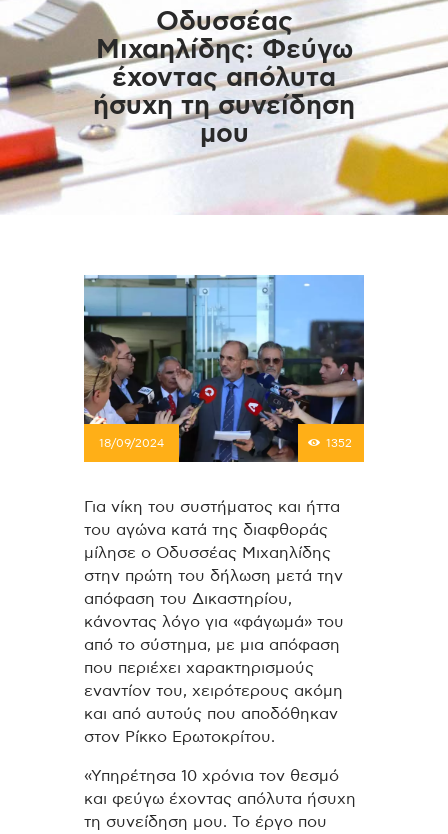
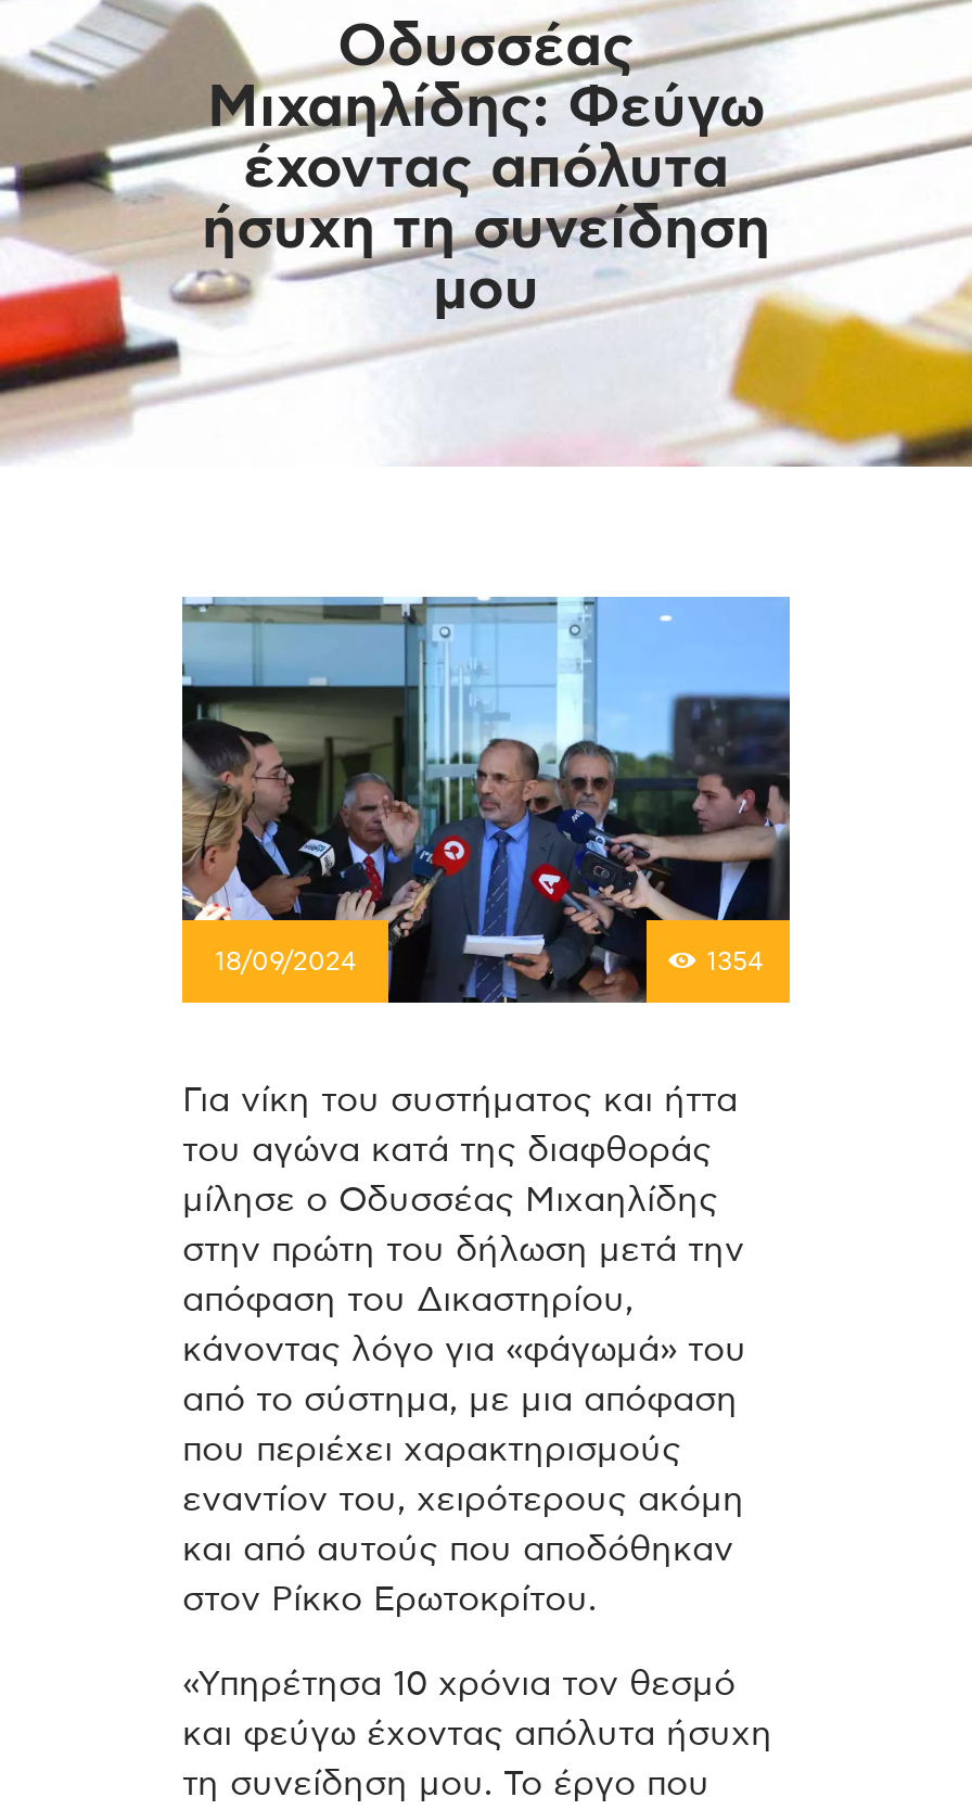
- 1352
+ 1354
